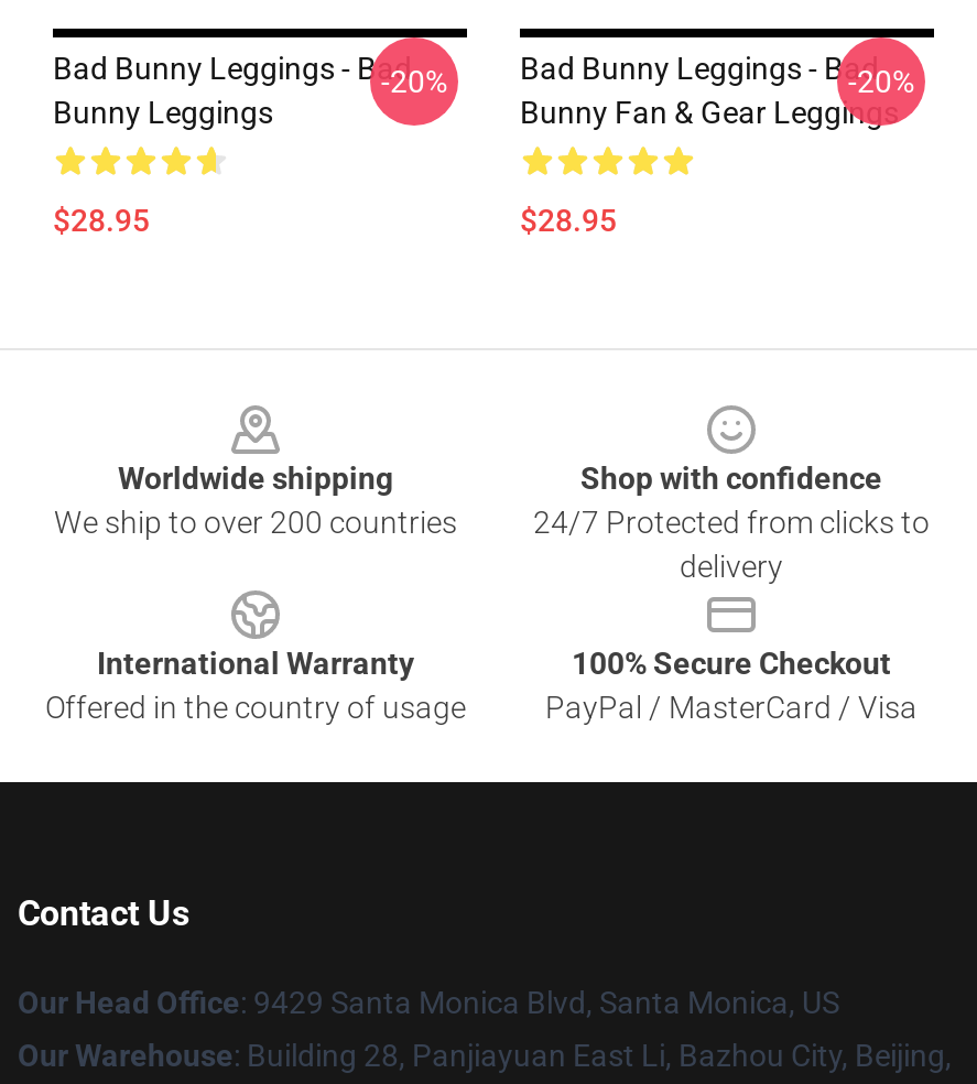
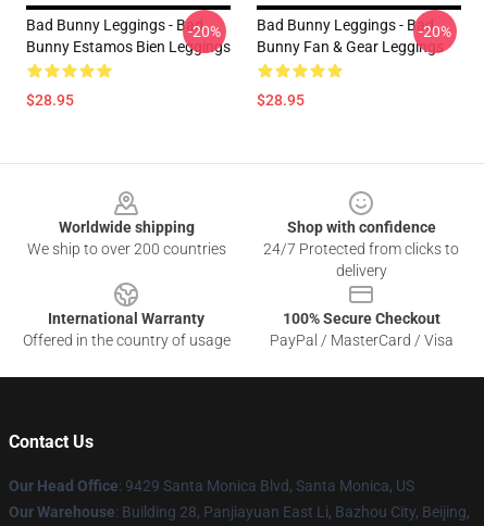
- Bunny Leggings
+ Bunny Estamos Bien Leggings
